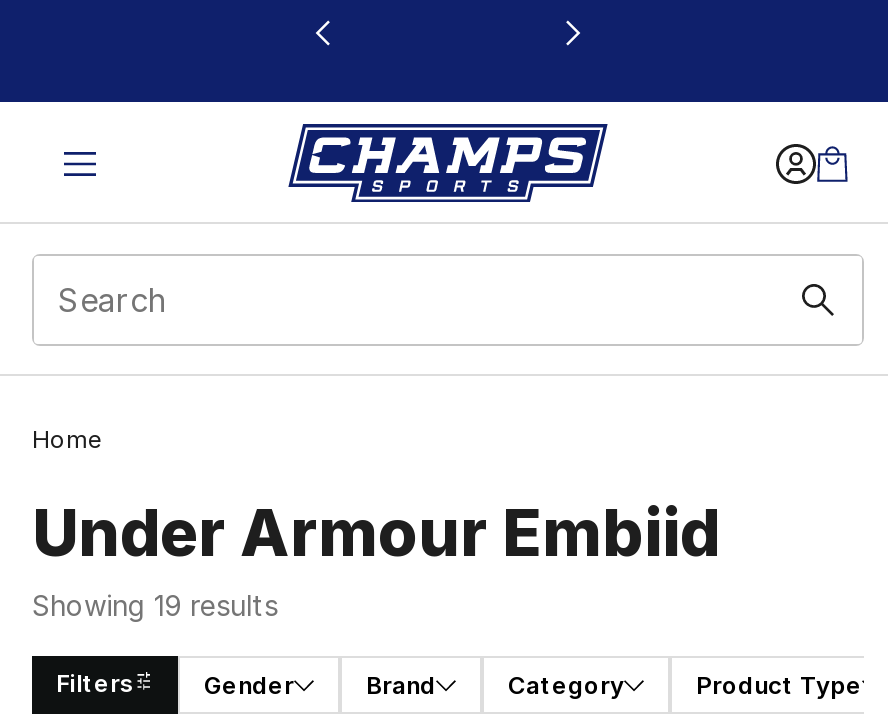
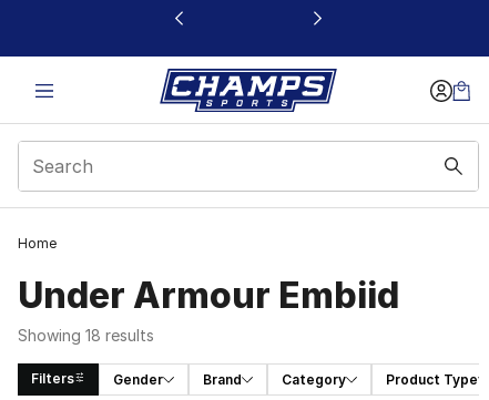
- Showing 19 results
+ Showing 18 results
